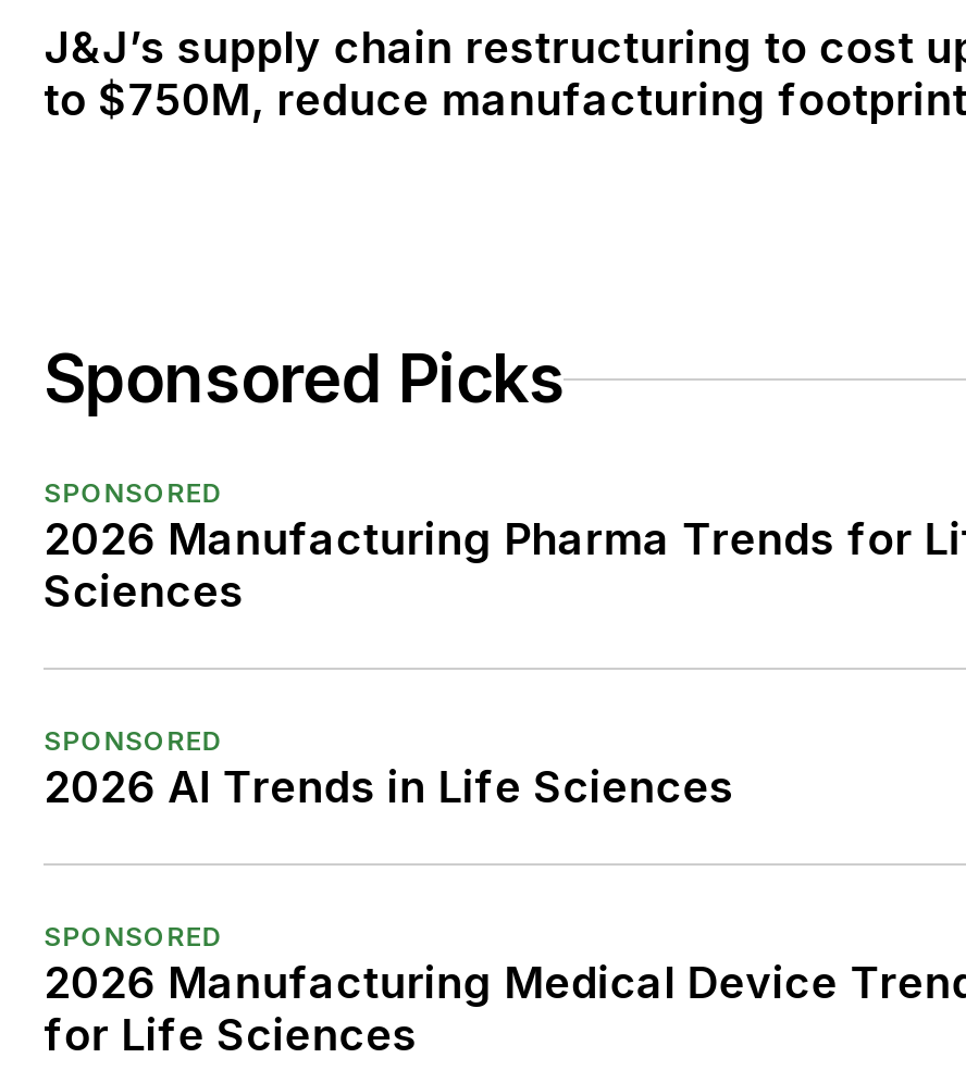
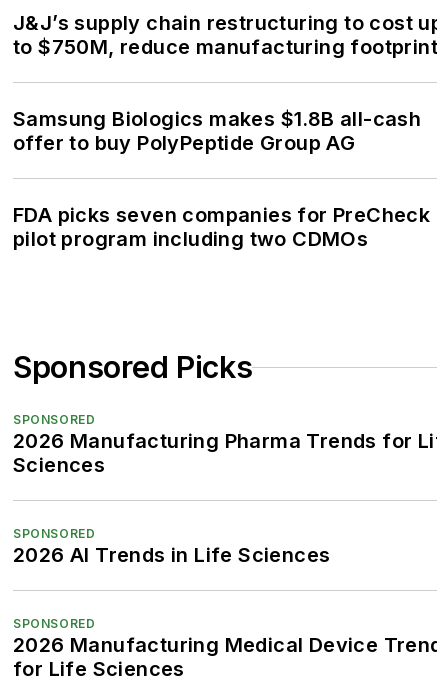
+ Samsung Biologics makes $1.8B all-cash
+ offer to buy PolyPeptide Group AG
+ FDA picks seven companies for PreCheck
+ pilot program including two CDMOs
